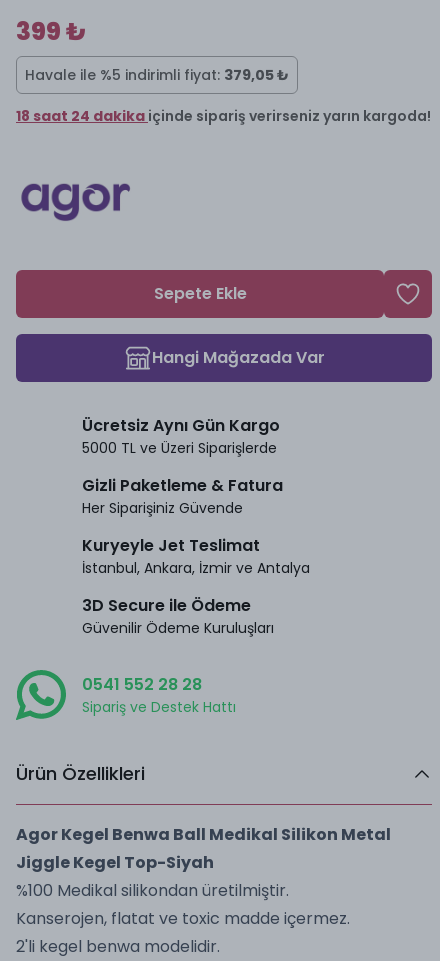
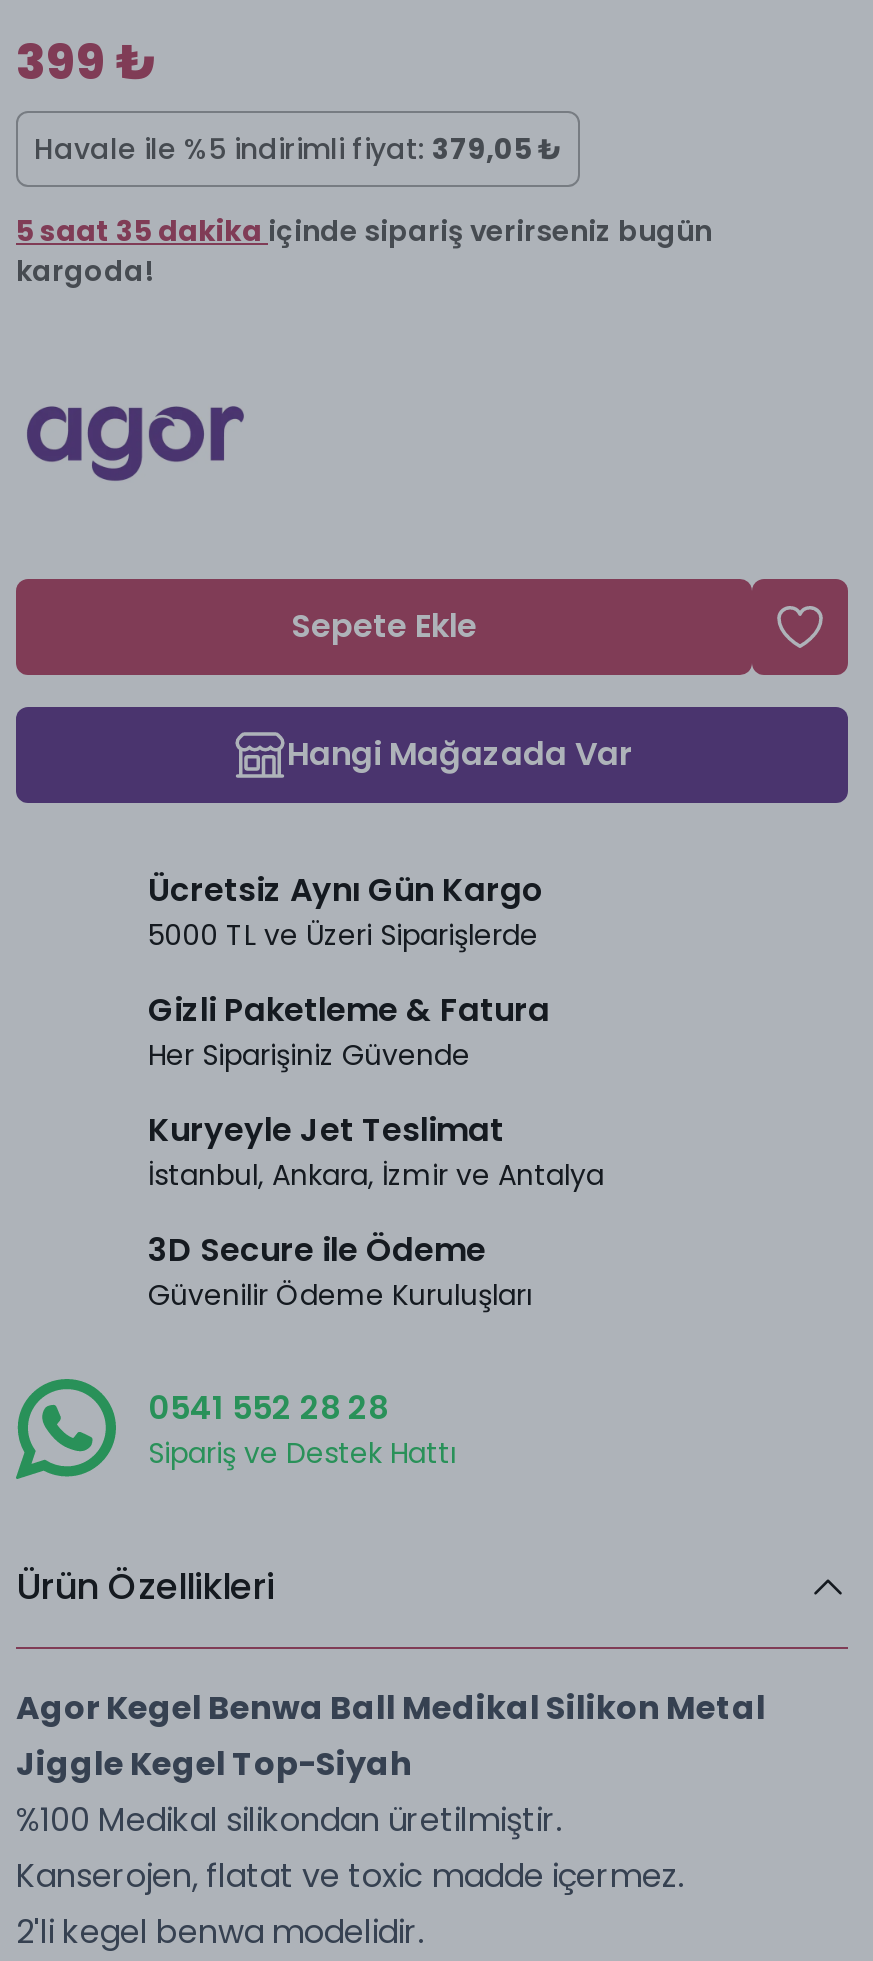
- 18 saat 24 dakika içinde sipariş verirseniz yarın kargoda!
+ 5 saat 35 dakika içinde sipariş verirseniz bugün
+ kargoda!
